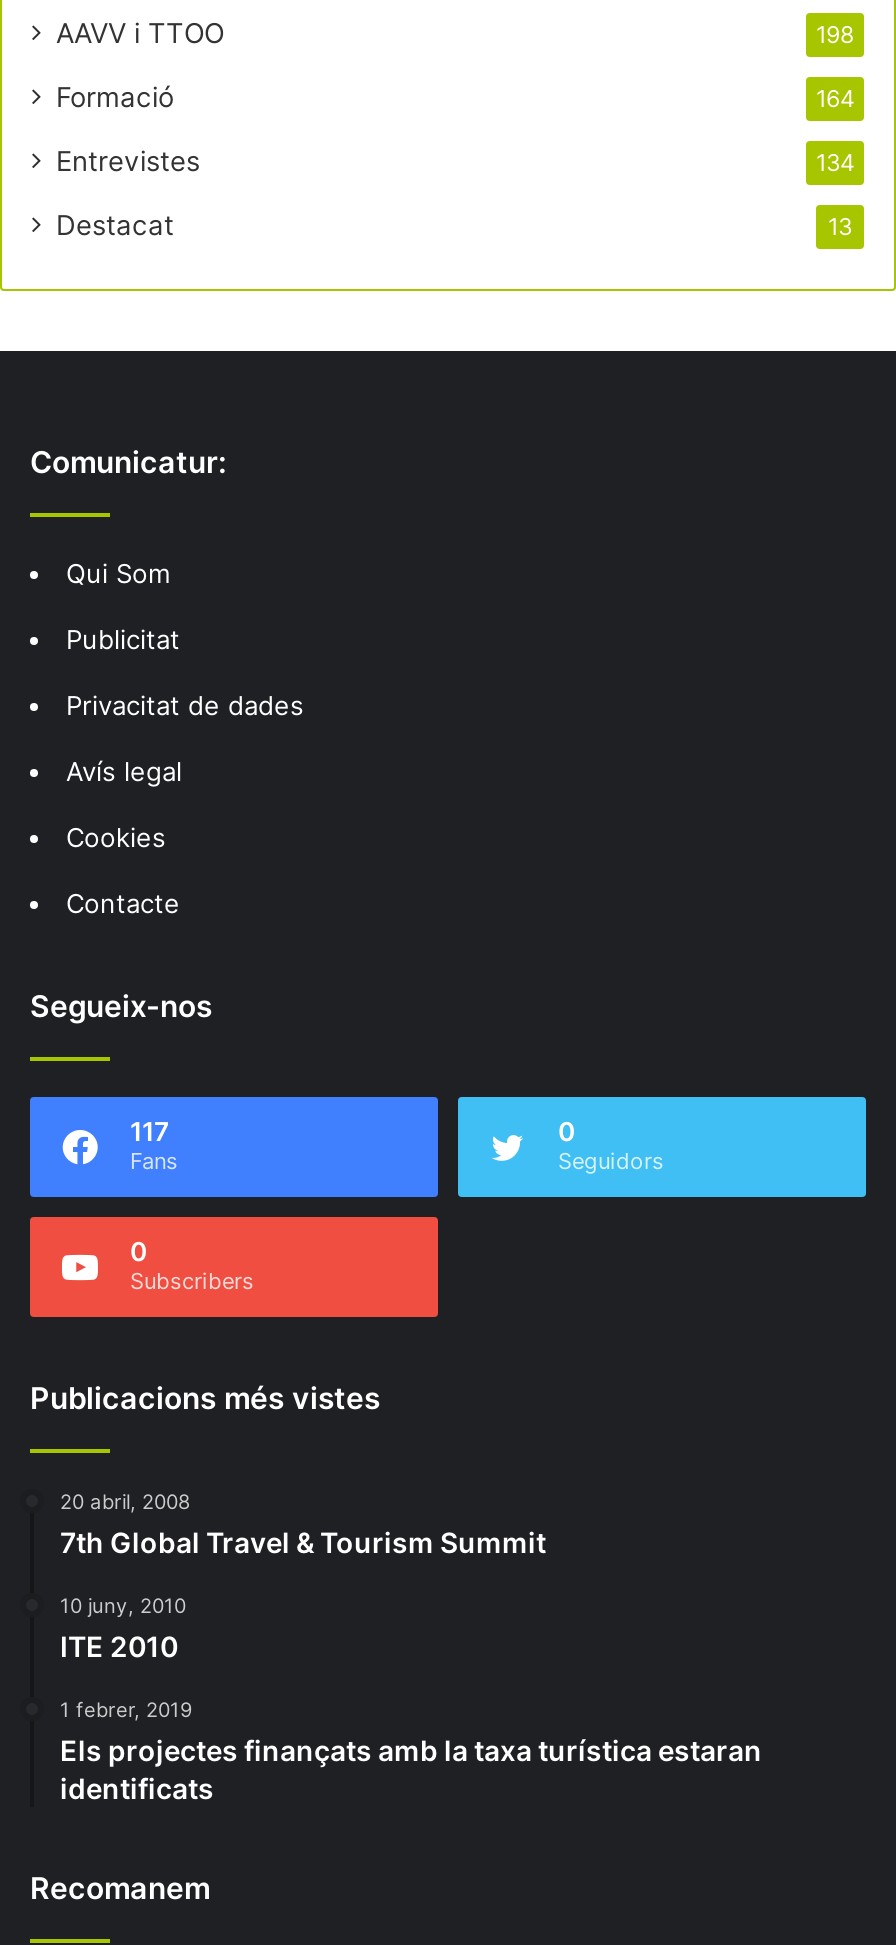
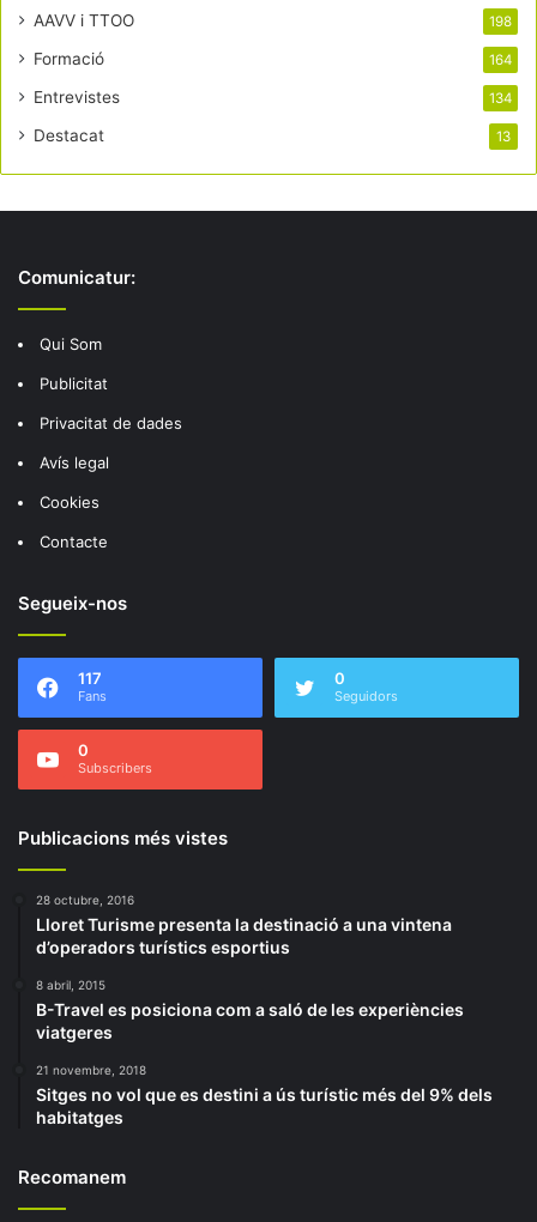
- 20 abril, 2008
- 7th Global Travel & Tourism Summit
+ 28 octubre, 2016
+ Lloret Turisme presenta la destinació a una vintena
+ d’operadors turístics esportius

- 10 juny, 2010
- ITE 2010
+ 8 abril, 2015
+ B-Travel es posiciona com a saló de les experiències
+ viatgeres

- 1 febrer, 2019
- Els projectes finançats amb la taxa turística estaran
- identificats
+ 21 novembre, 2018
+ Sitges no vol que es destini a ús turístic més del 9% dels
+ habitatges
